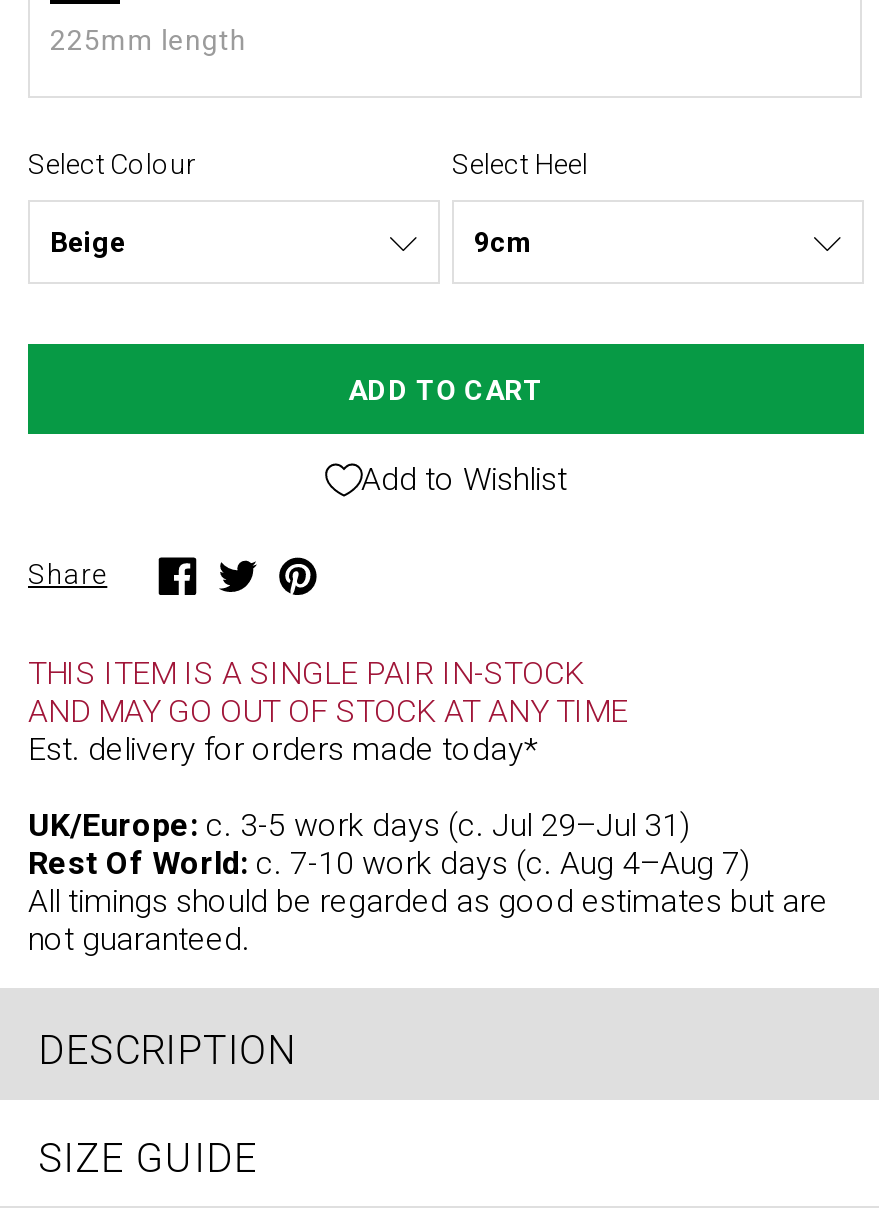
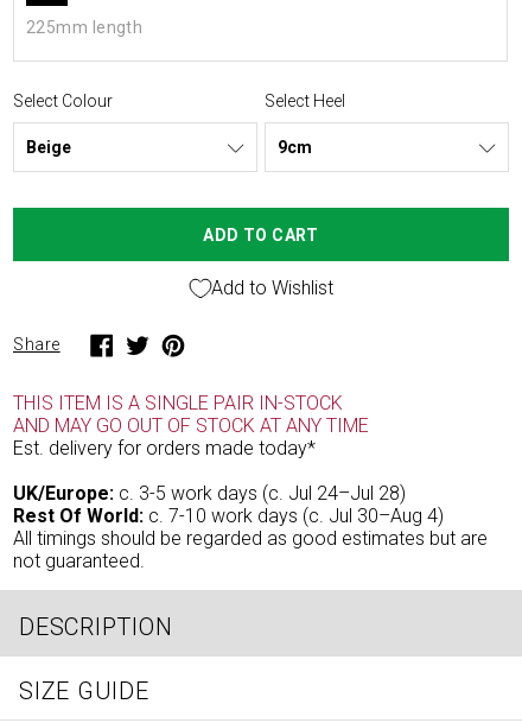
- UK/Europe: c. 3-5 work days (c. Jul 29–Jul 31)
+ UK/Europe: c. 3-5 work days (c. Jul 24–Jul 28)

- Rest Of World: c. 7-10 work days (c. Aug 4–Aug 7)
+ Rest Of World: c. 7-10 work days (c. Jul 30–Aug 4)
